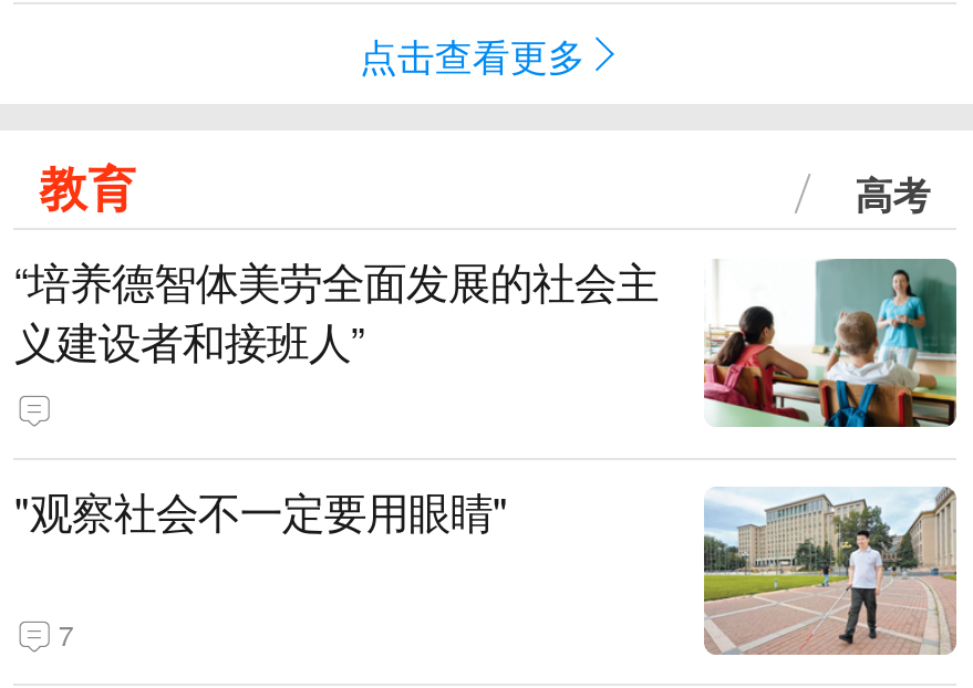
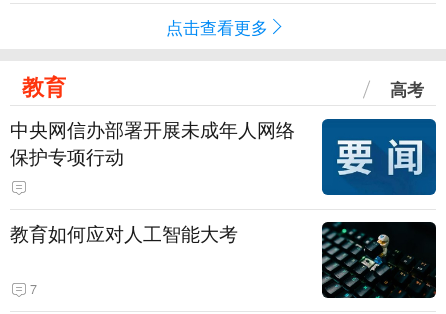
- [image]
- “培养德智体美劳全面发展的社会主
- 义建设者和接班人”
+ [image]
+ 中央网信办部署开展未成年人网络
+ 保护专项行动

- "观察社会不一定要用眼睛"
+ 教育如何应对人工智能大考

- [image]
+ [image]
